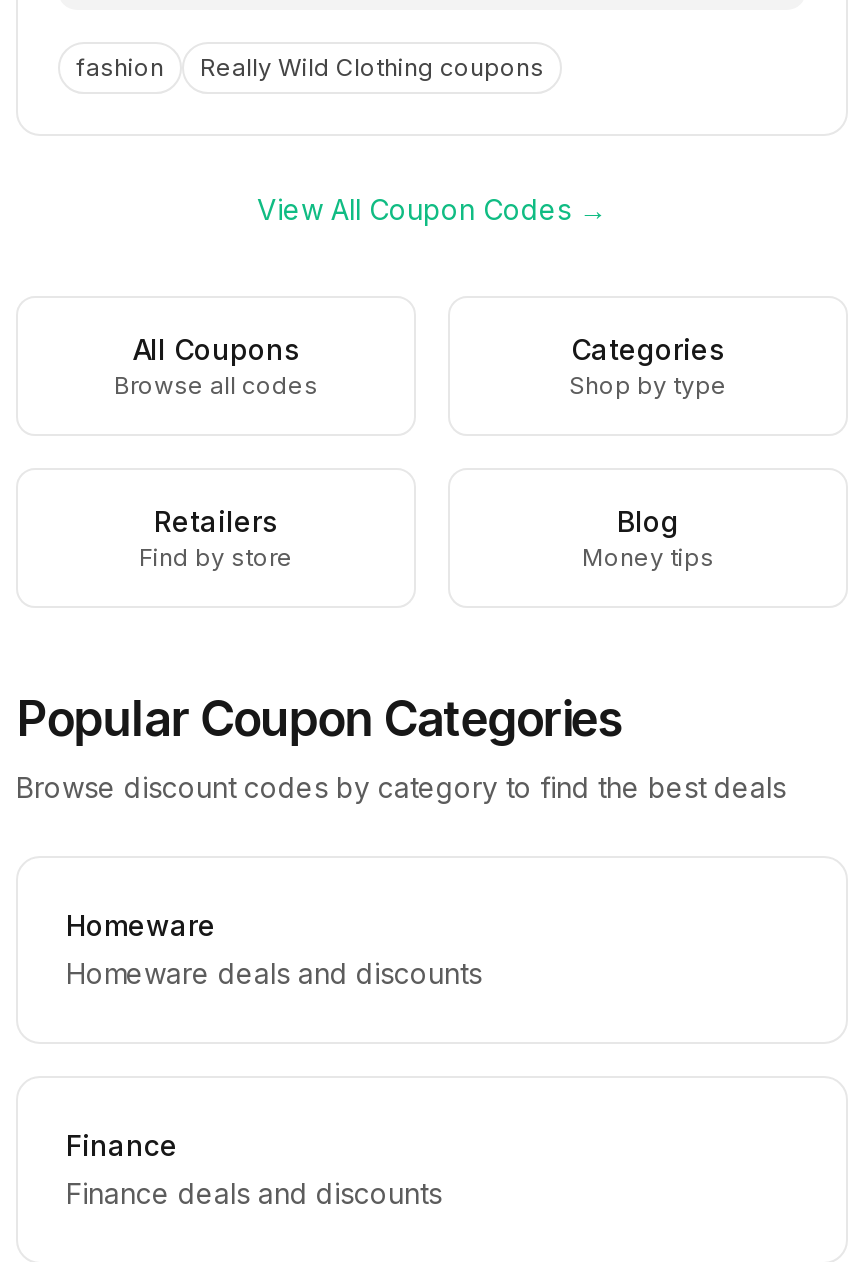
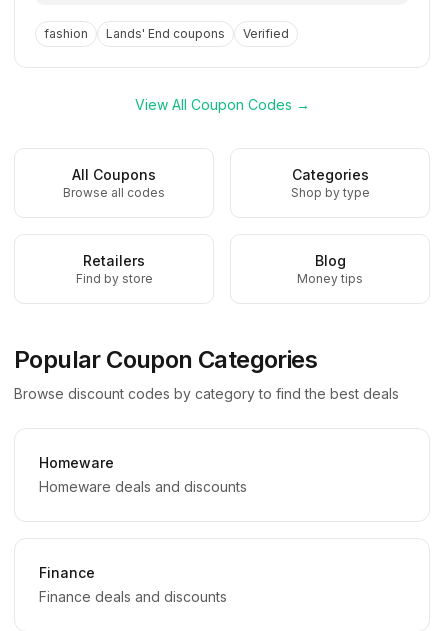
- Really Wild Clothing coupons
+ Lands' End coupons
+ Verified
